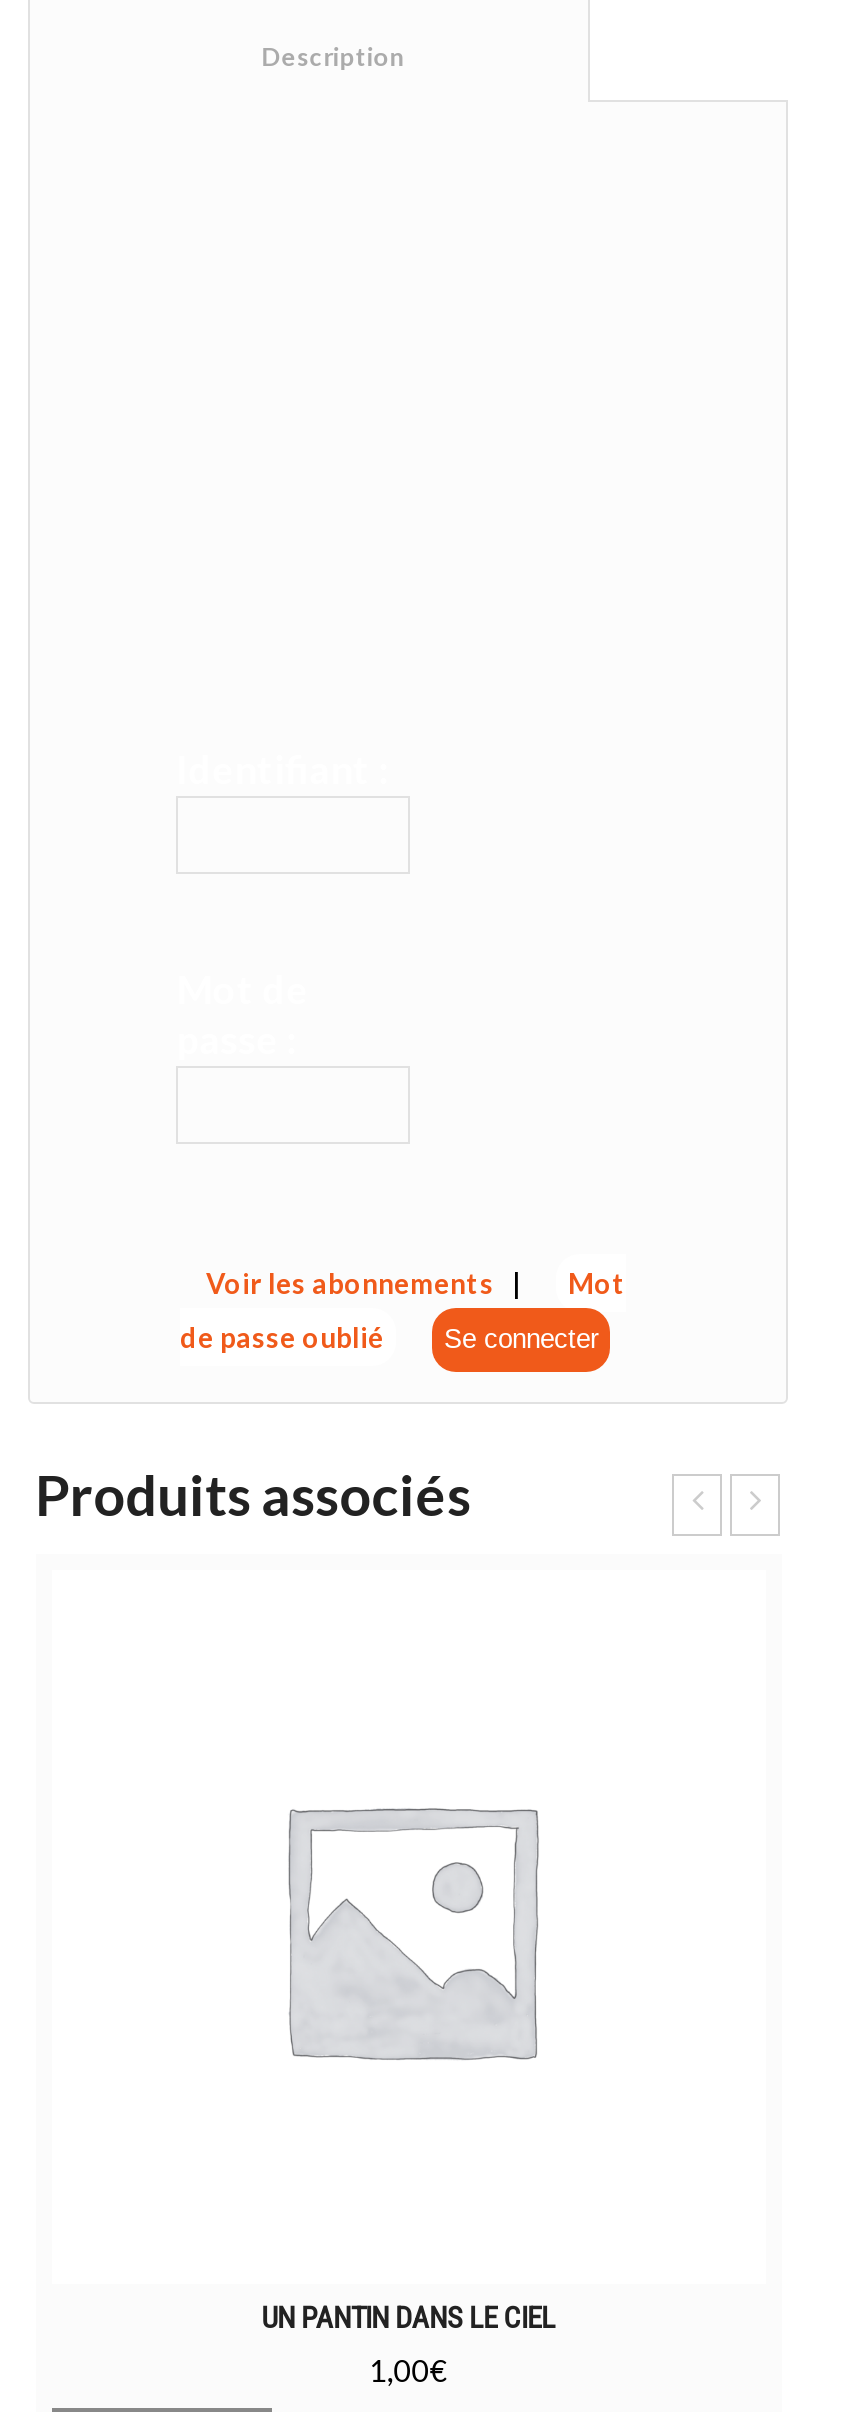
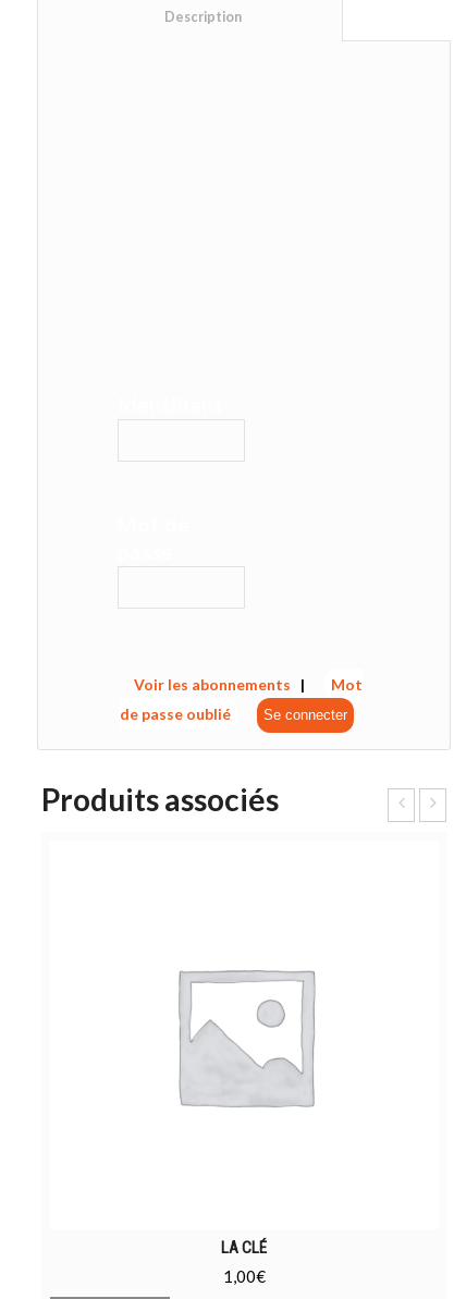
- UN PANTIN DANS LE CIEL
+ LA CLÉ
